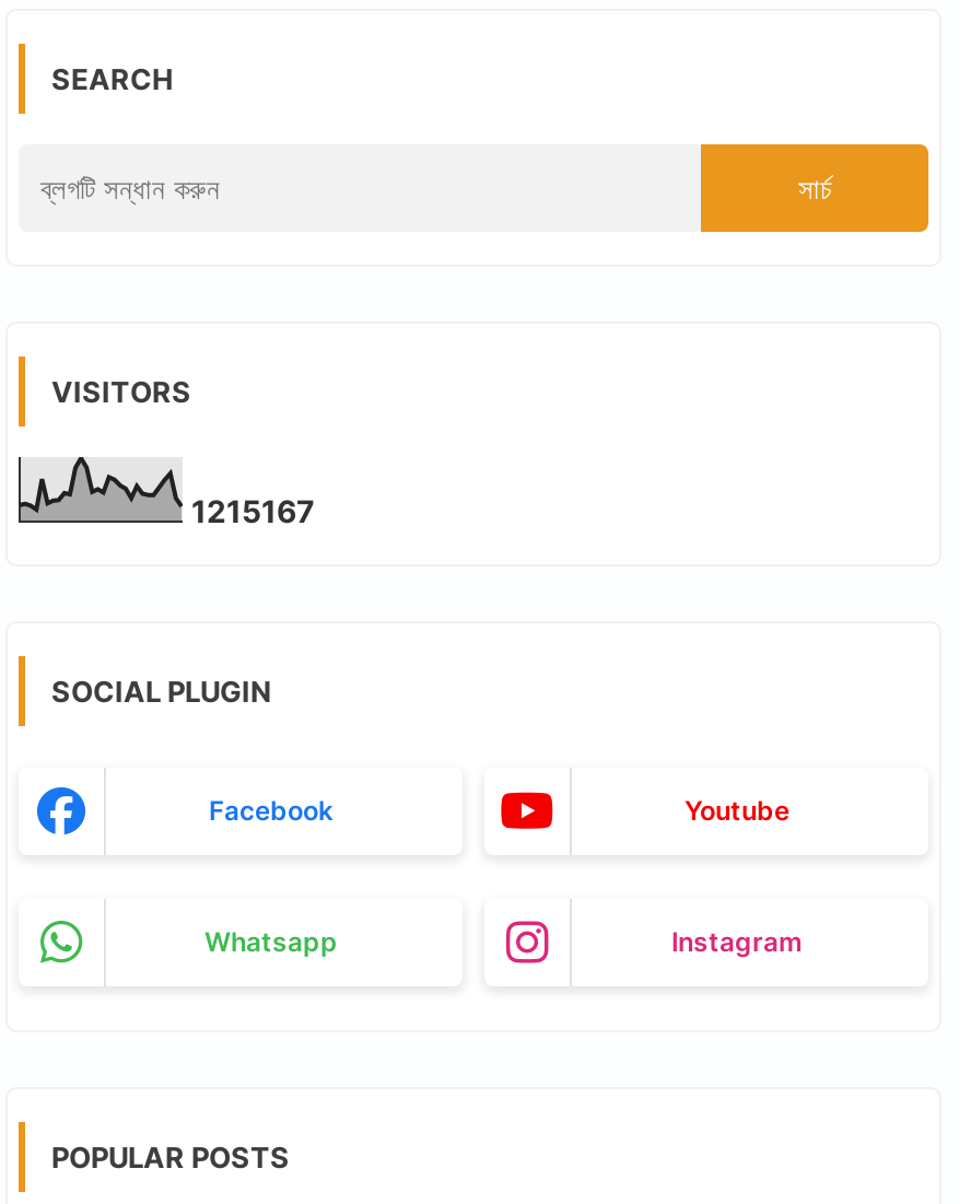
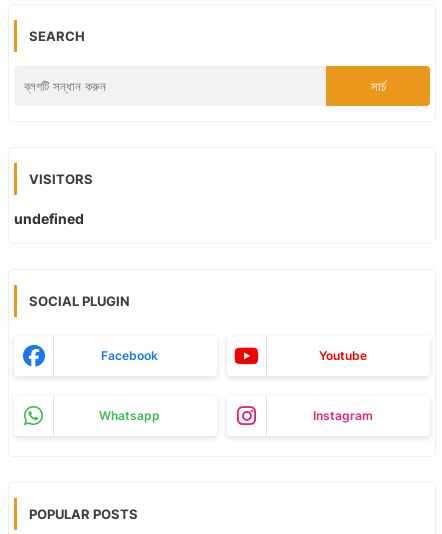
- 1215167
+ undefined
